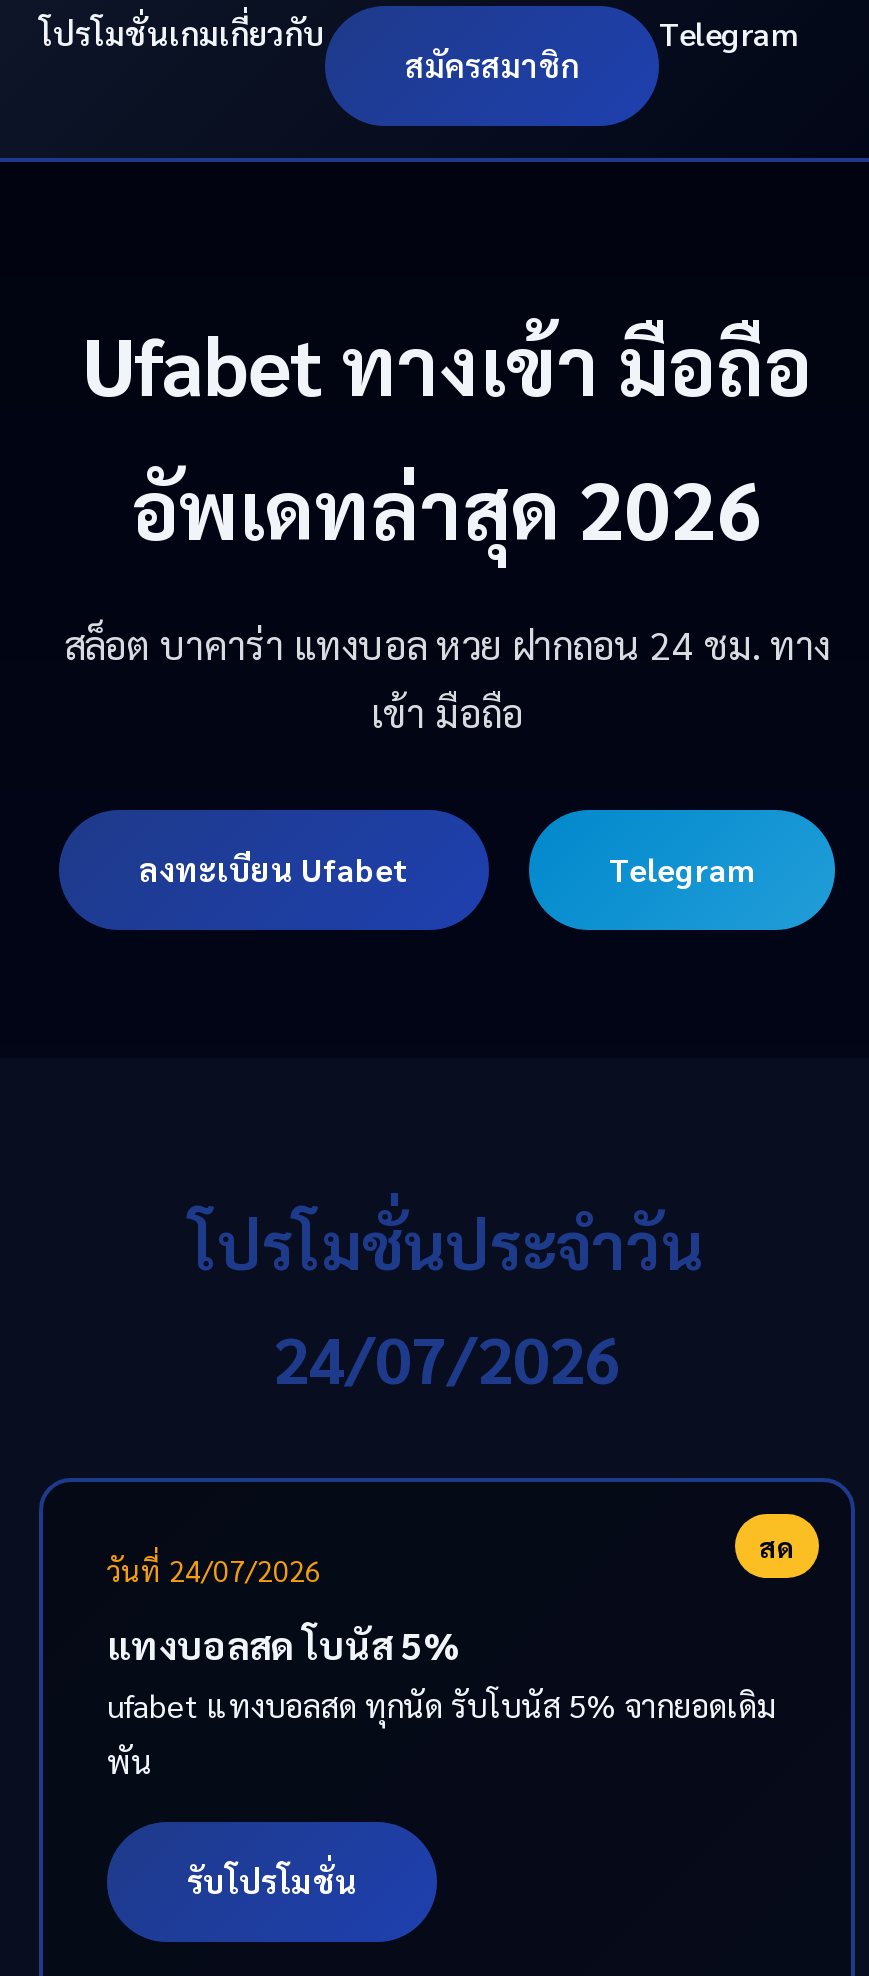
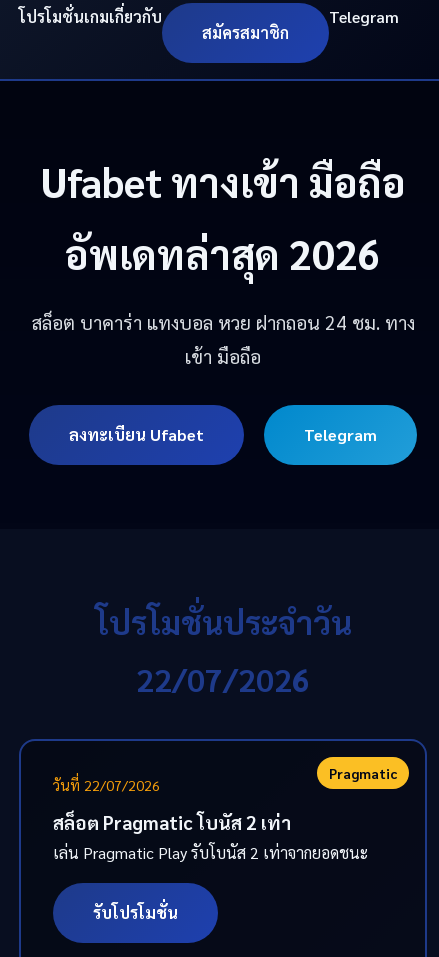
- 24/07/2026
+ 22/07/2026

- สด
- วันที่ 24/07/2026
+ Pragmatic
+ วันที่ 22/07/2026

- แทงบอลสด โบนัส 5%
- ufabet แทงบอลสด ทุกนัด รับโบนัส 5% จากยอดเดิม
- พัน
+ สล็อต Pragmatic โบนัส 2 เท่า
+ เล่น Pragmatic Play รับโบนัส 2 เท่าจากยอดชนะ
